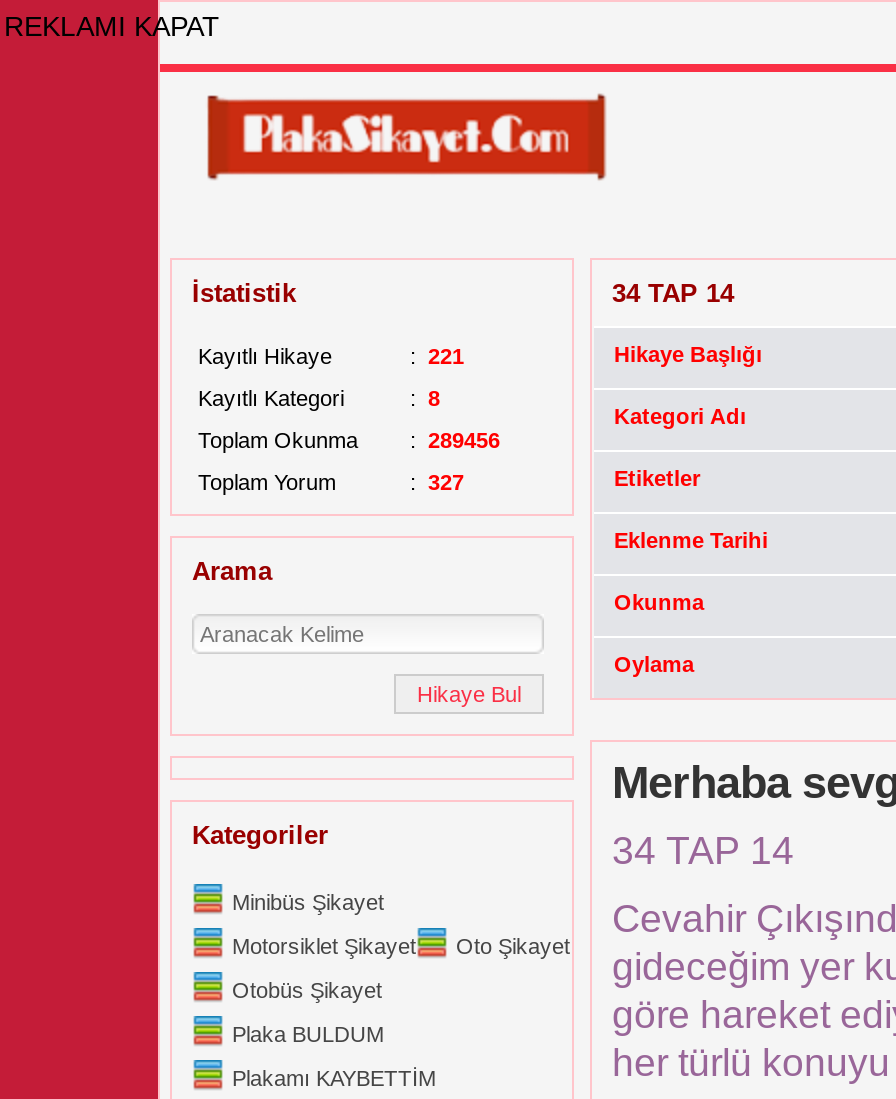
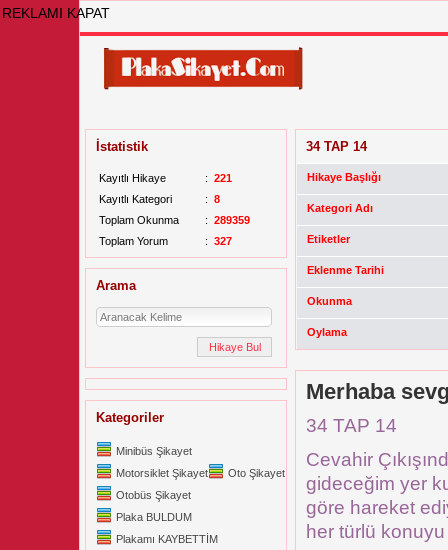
- : 289456
+ : 289359
